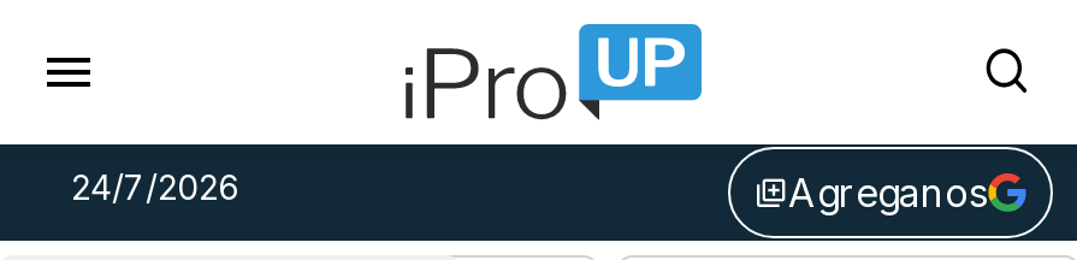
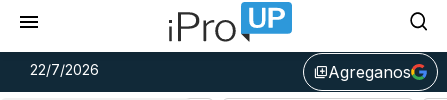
- 24/7/2026
+ 22/7/2026
